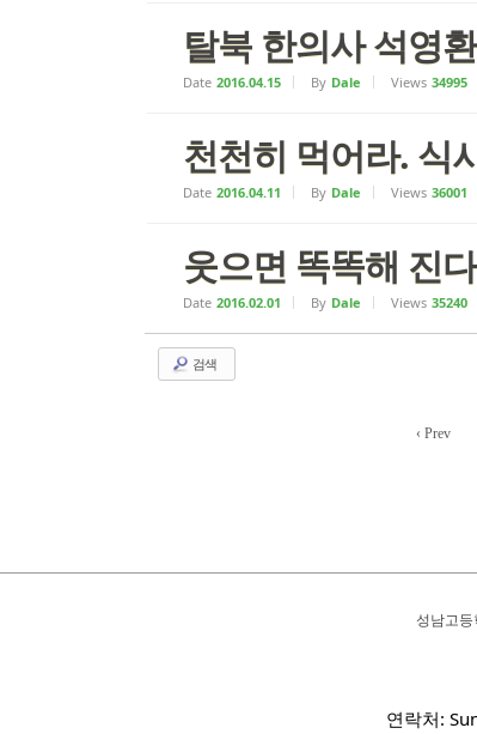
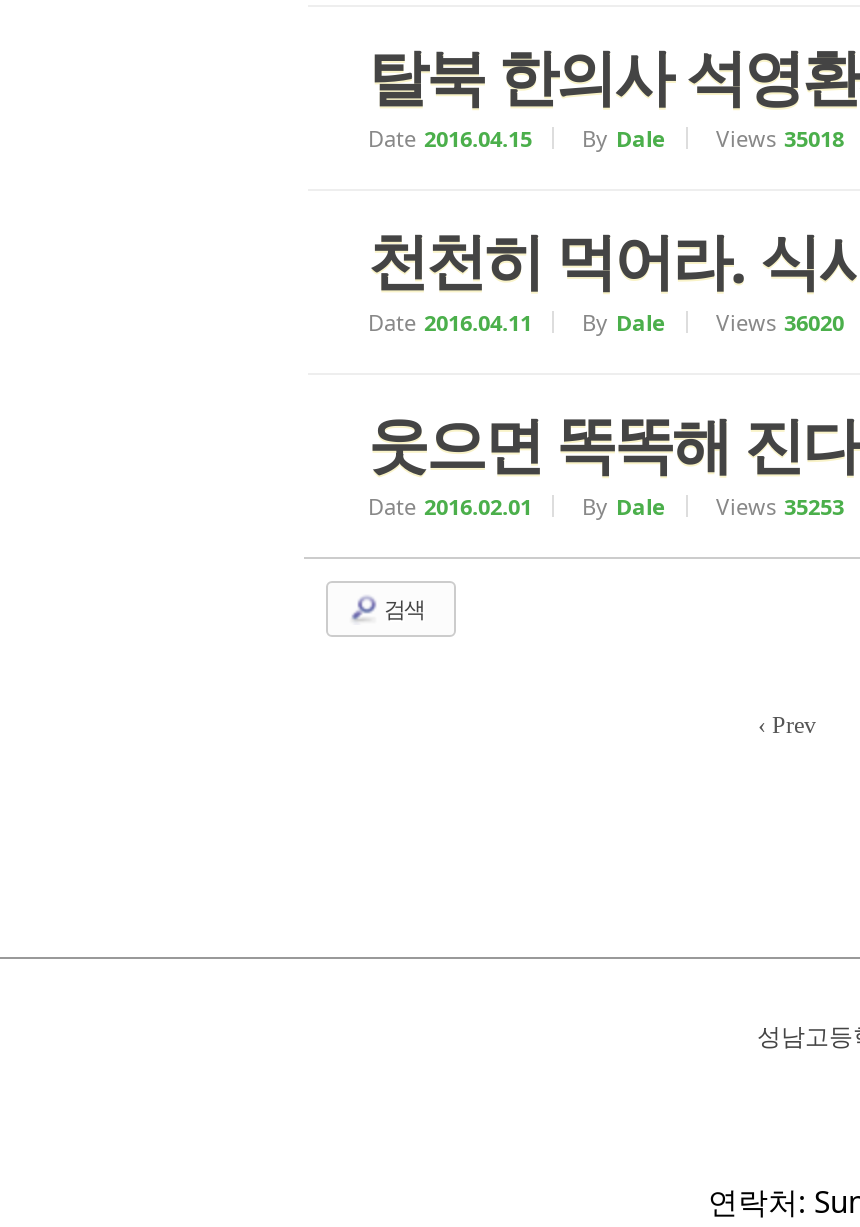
- Date 2016.04.15 By Dale Views 34995
+ Date 2016.04.15 By Dale Views 35018

- Date 2016.04.11 By Dale Views 36001
+ Date 2016.04.11 By Dale Views 36020

- Date 2016.02.01 By Dale Views 35240
+ Date 2016.02.01 By Dale Views 35253
